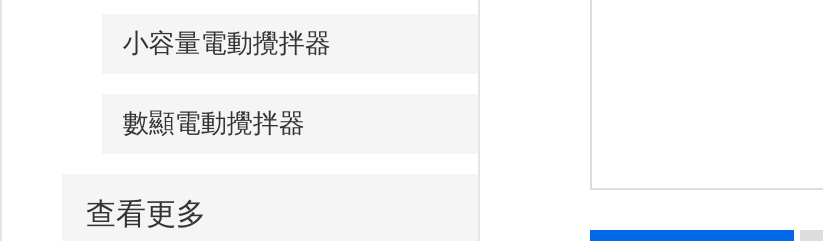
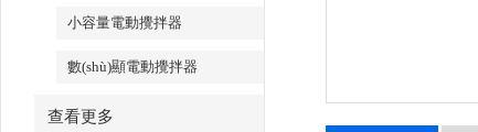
- 數顯電動攪拌器
+ 數(shù)顯電動攪拌器
